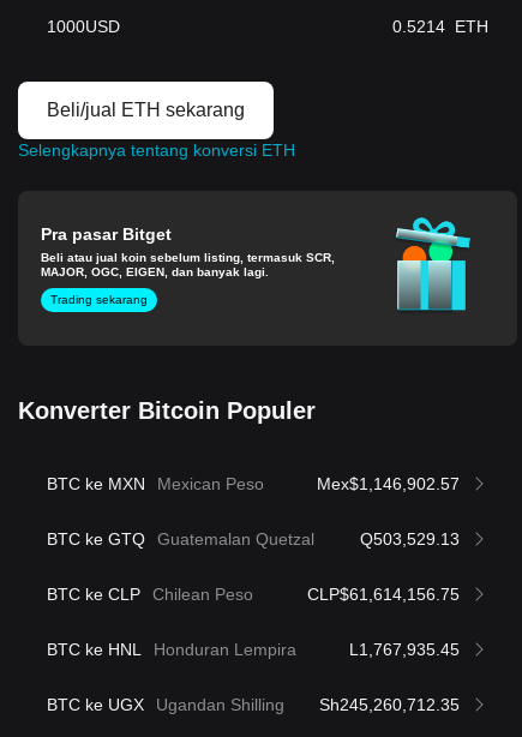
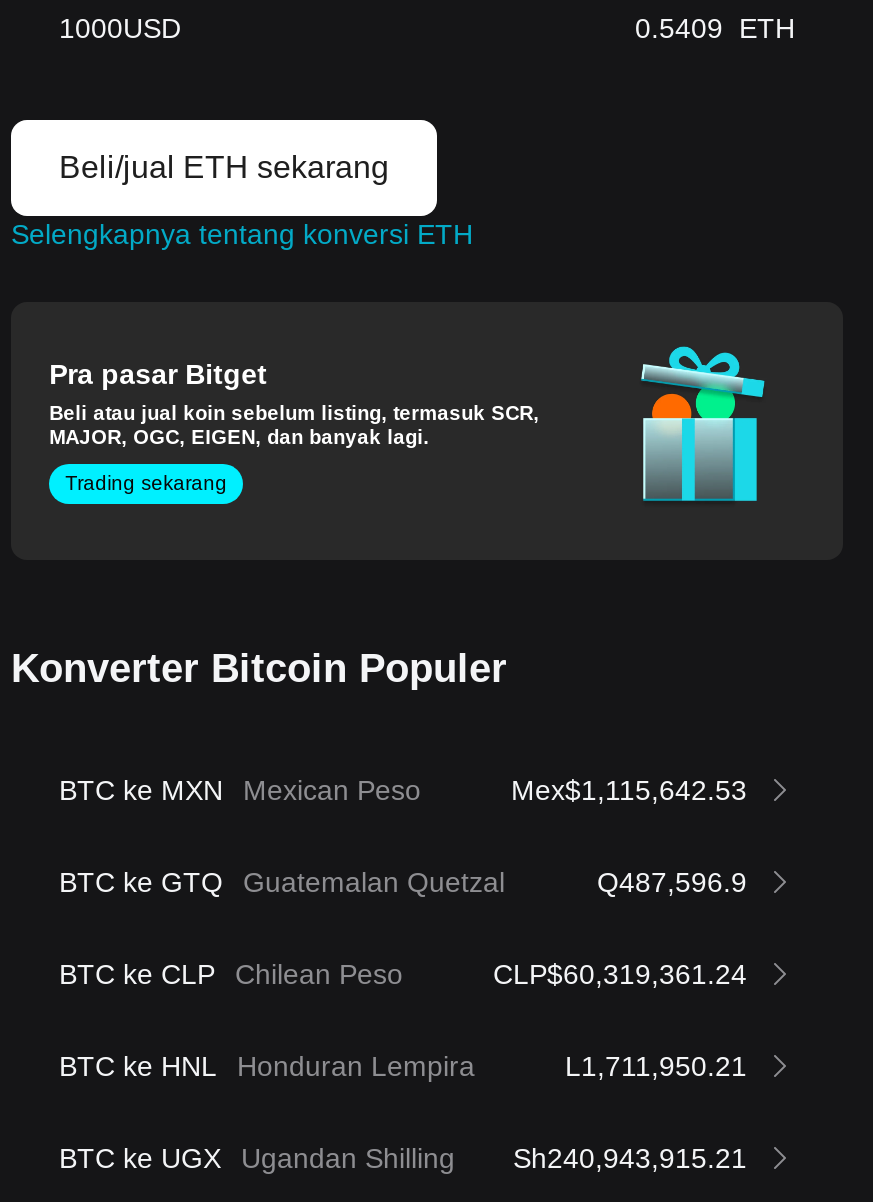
- 0.5214 ETH
+ 0.5409 ETH

- Mex$1,146,902.57
+ Mex$1,115,642.53

- Q503,529.13
+ Q487,596.9

- CLP$61,614,156.75
+ CLP$60,319,361.24

- L1,767,935.45
+ L1,711,950.21

- BTC ke UGX Ugandan Shilling Sh245,260,712.35
+ BTC ke UGX Ugandan Shilling Sh240,943,915.21
